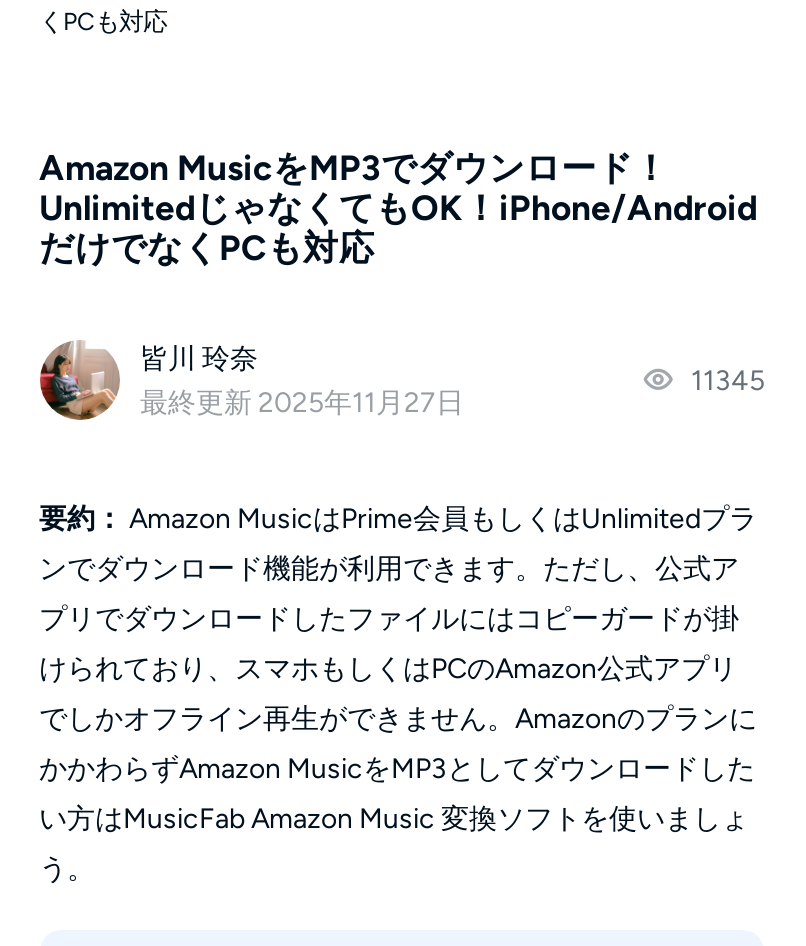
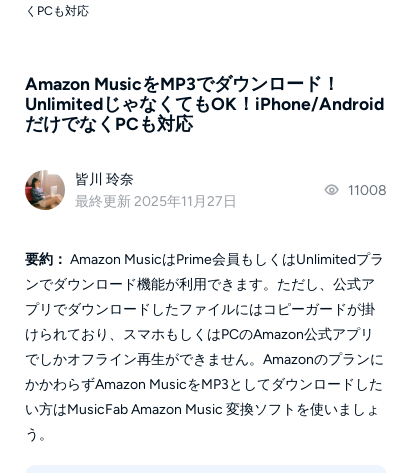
- 11345
+ 11008
